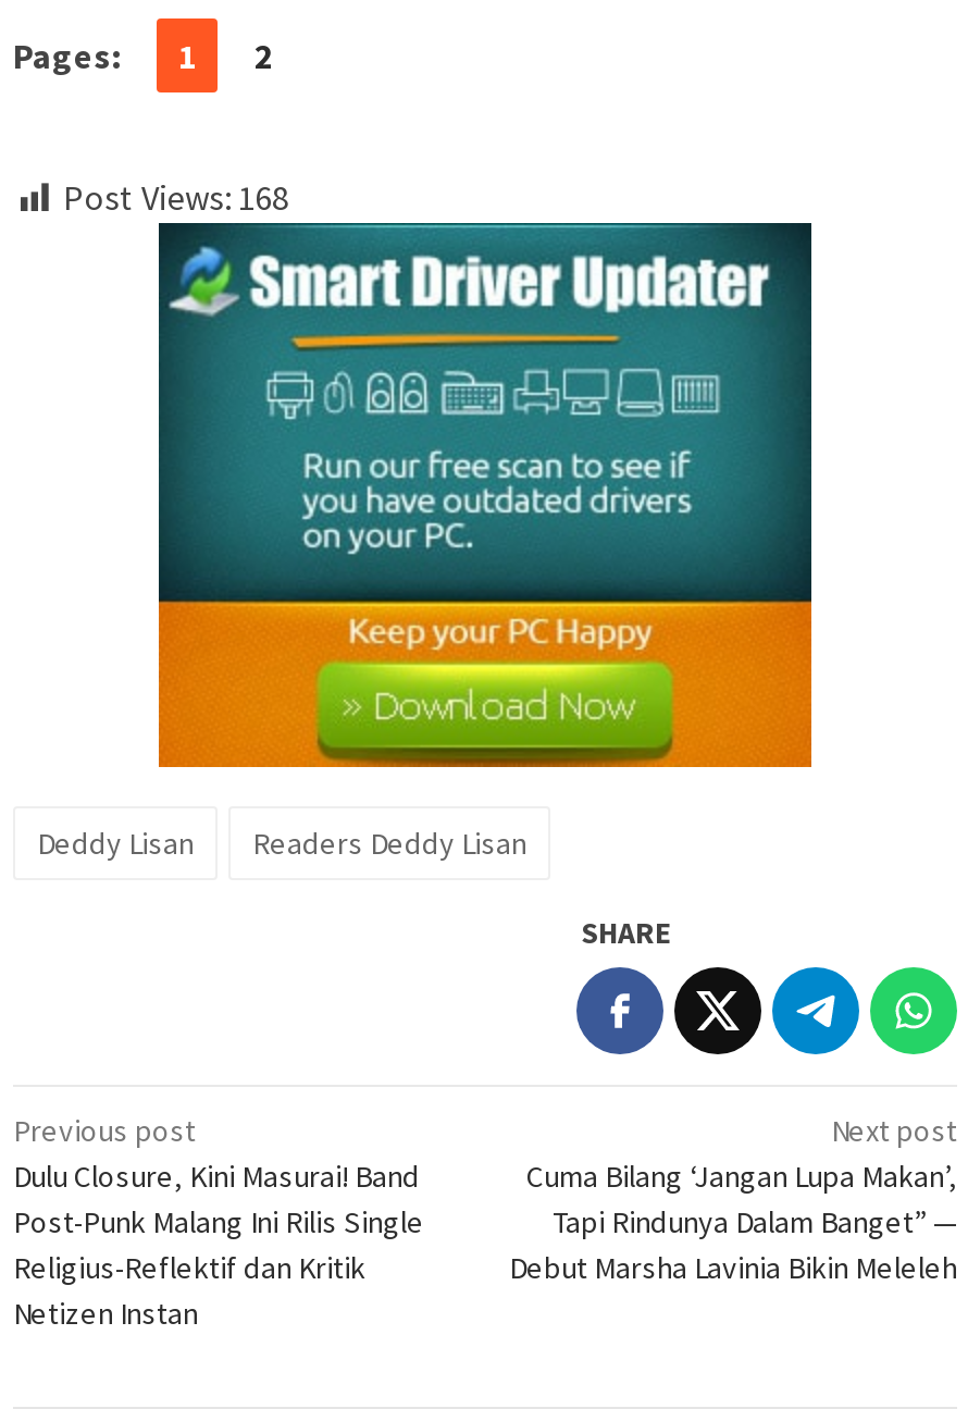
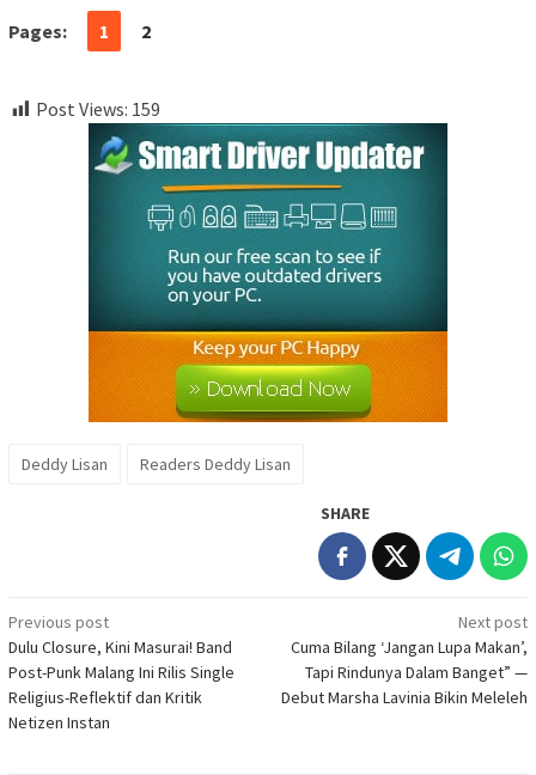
- Post Views: 168
+ Post Views: 159
